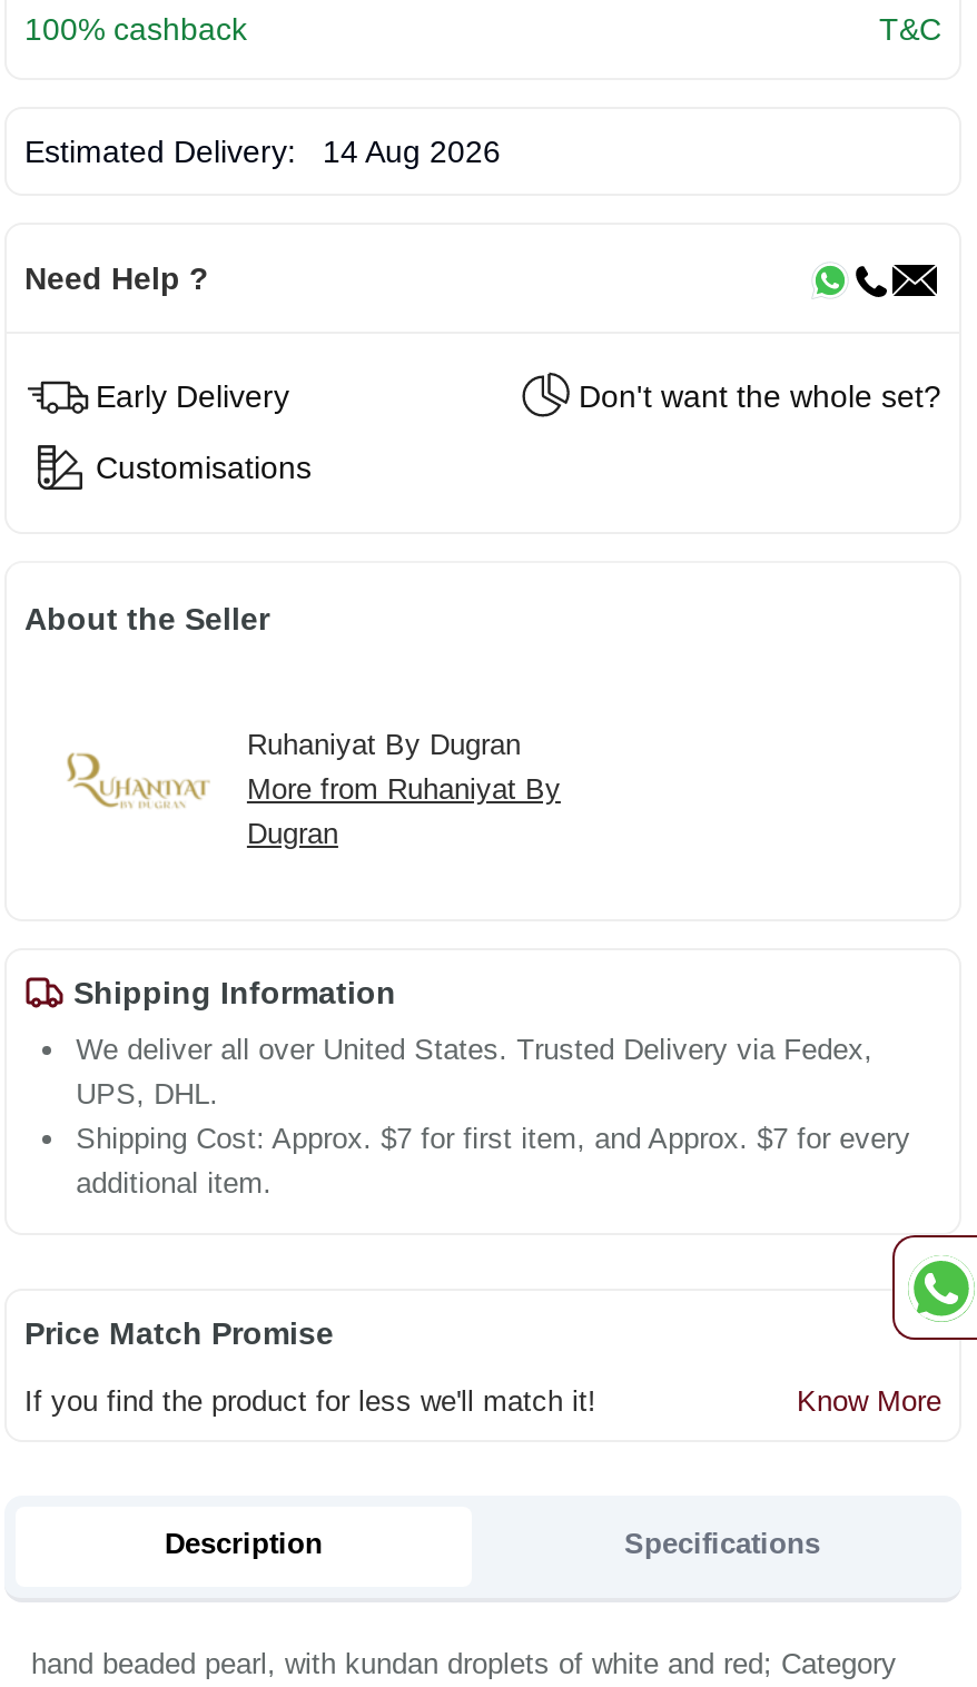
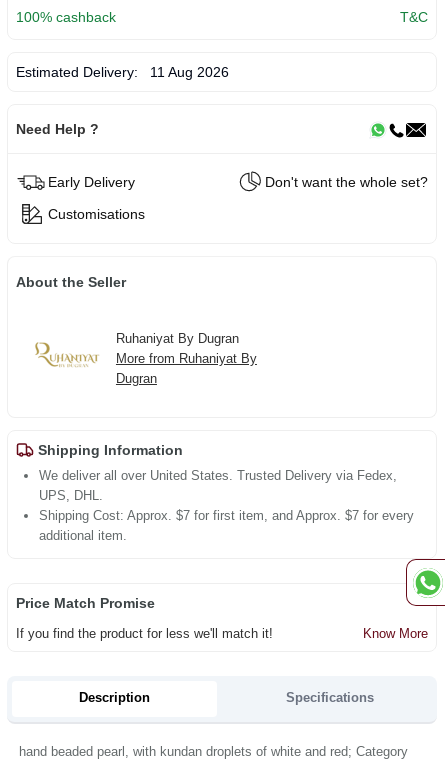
- Estimated Delivery: 14 Aug 2026
+ Estimated Delivery: 11 Aug 2026
